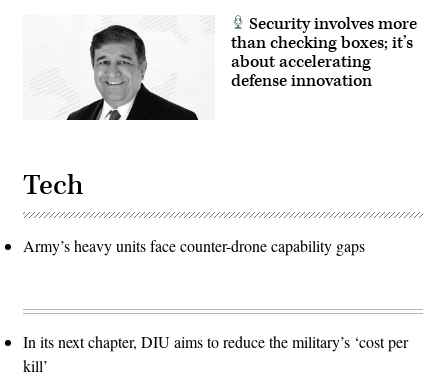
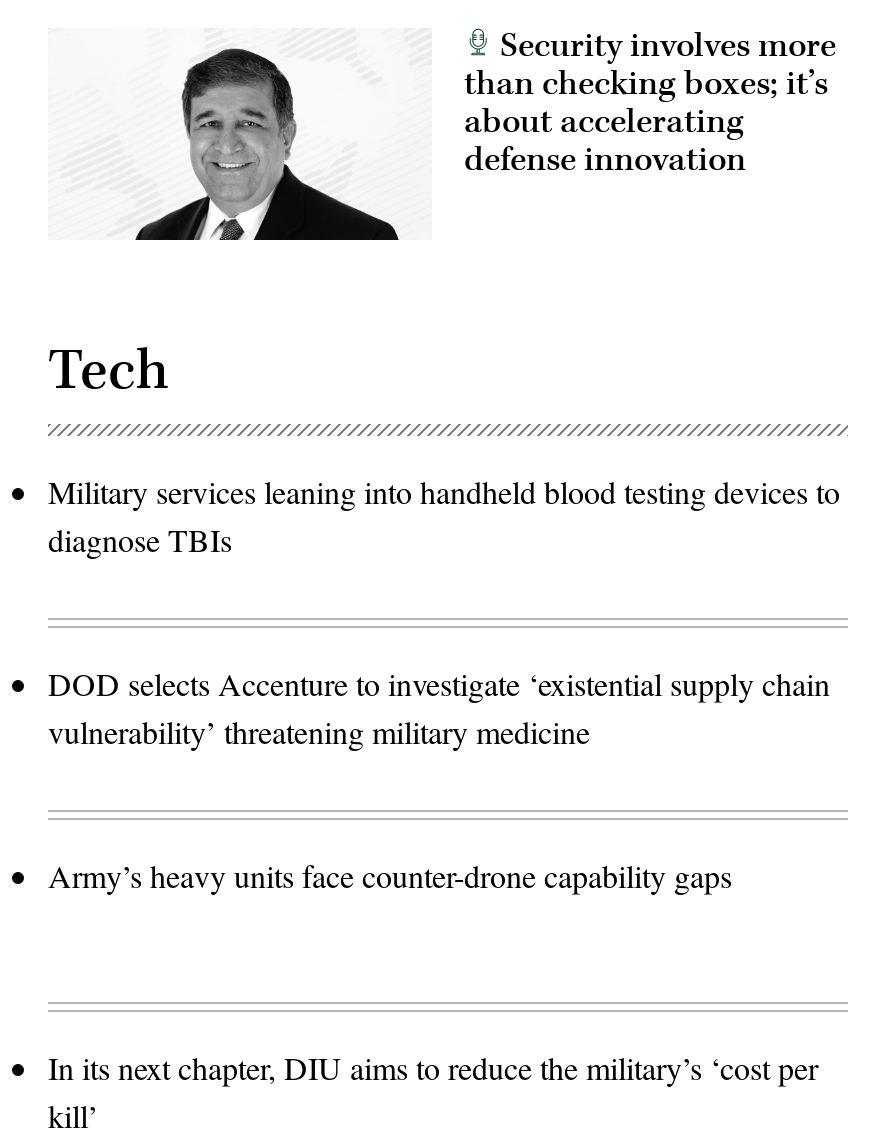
+ Military services leaning into handheld blood testing devices to
+ diagnose TBIs
+ DOD selects Accenture to investigate ‘existential supply chain
+ vulnerability’ threatening military medicine
